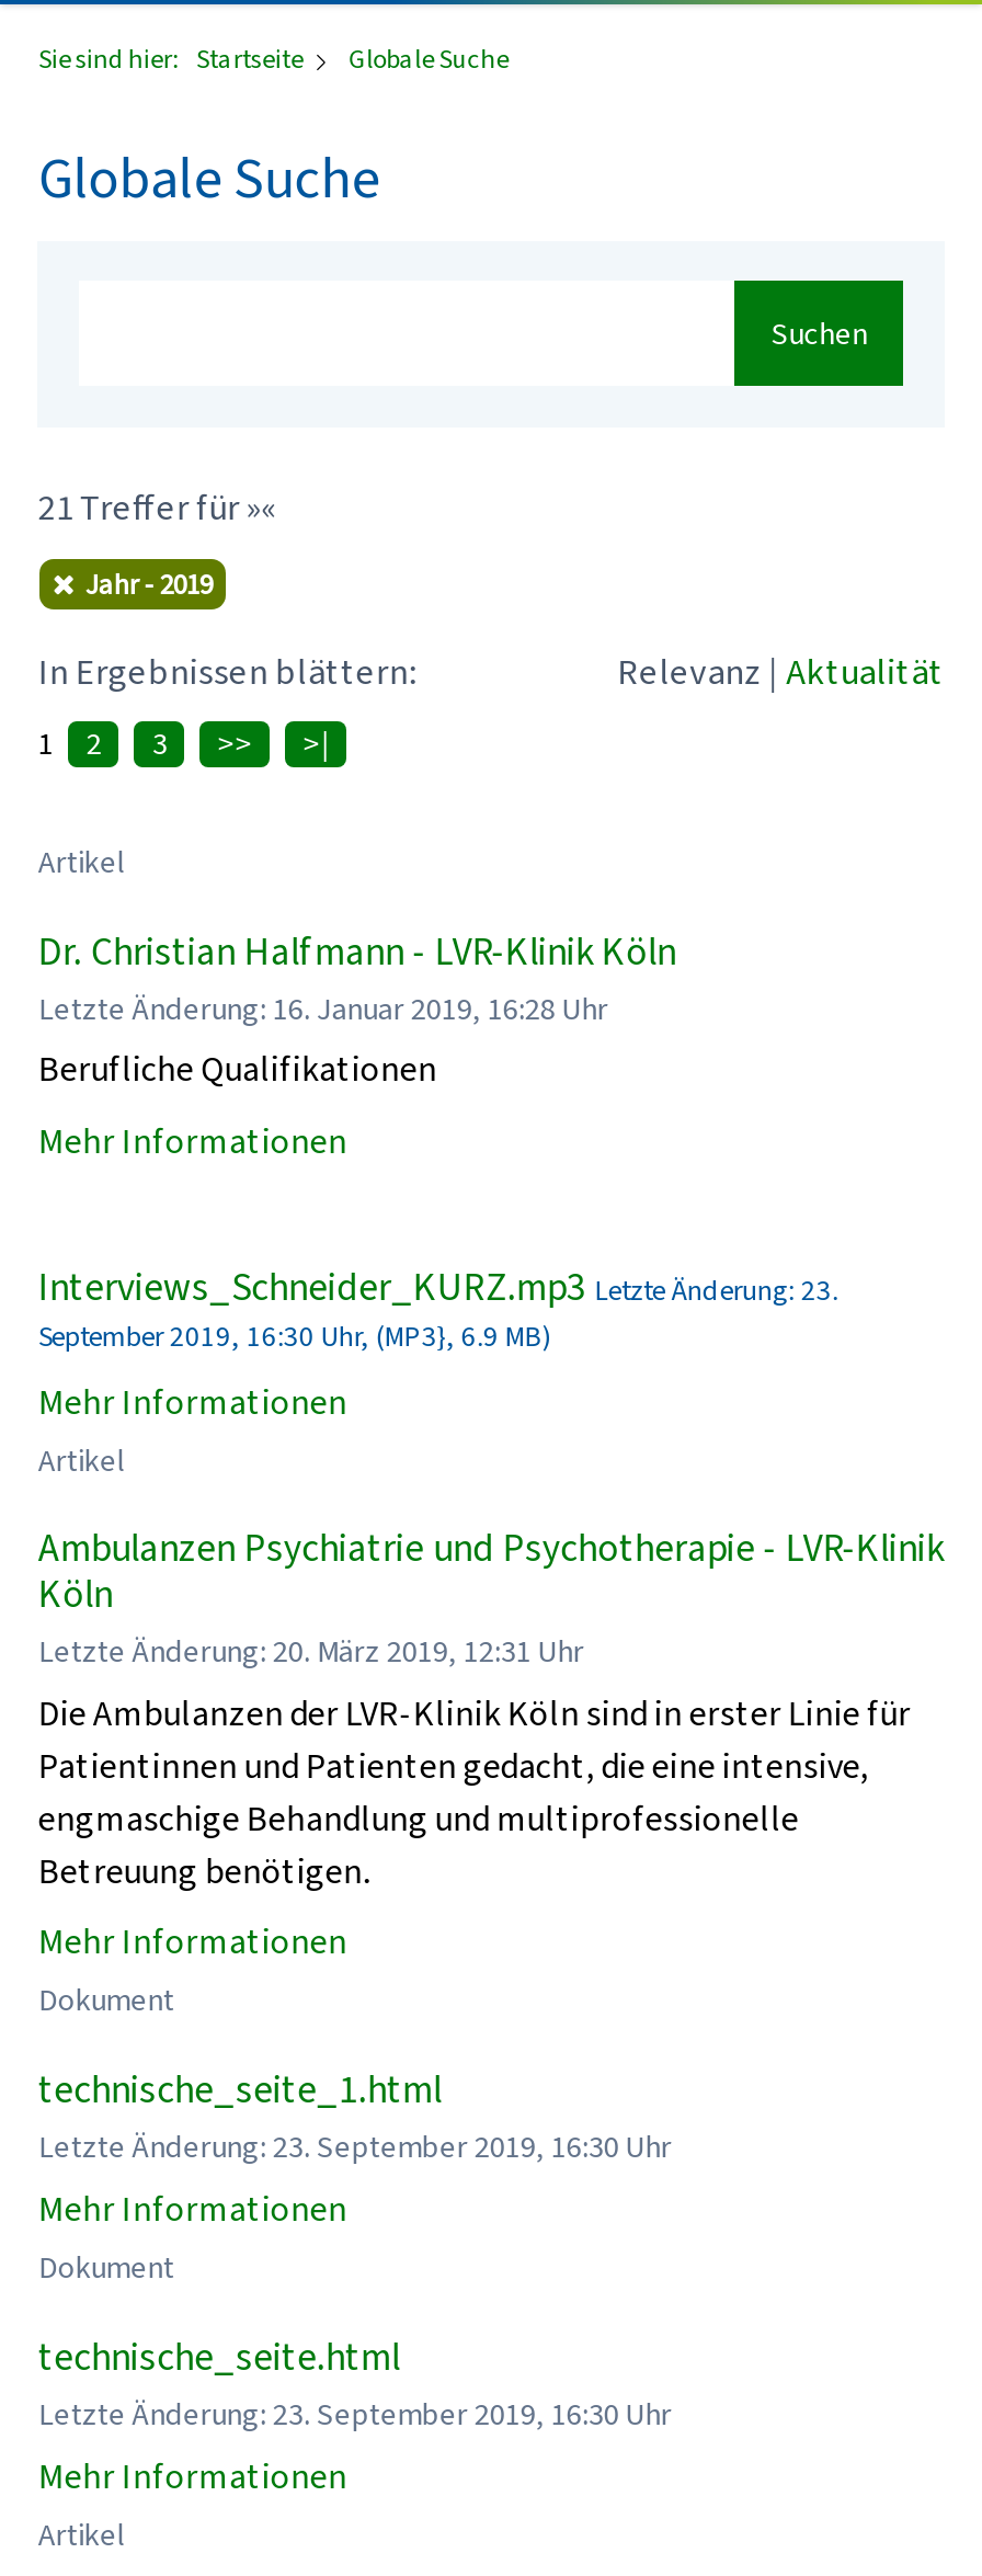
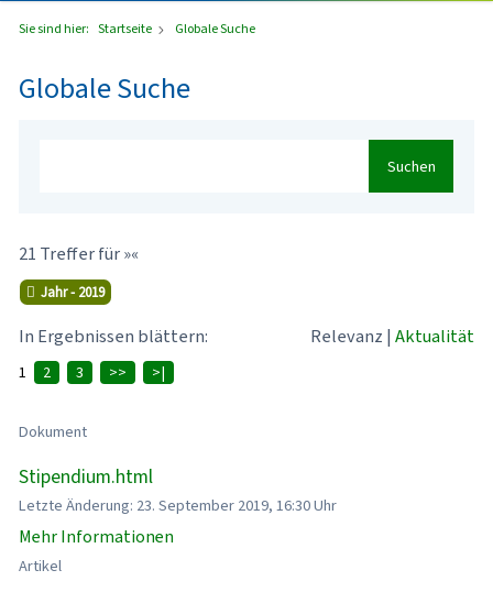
- Artikel
- Dr. Christian Halfmann - LVR-Klinik Köln
- Letzte Änderung: 16. Januar 2019, 16:28 Uhr
- Berufliche Qualifikationen
- Mehr Informationen
- Interviews_Schneider_KURZ.mp3 Letzte Änderung: 23.
- September 2019, 16:30 Uhr, (MP3}, 6.9 MB)
- Mehr Informationen
- Artikel
- Ambulanzen Psychiatrie und Psychotherapie - LVR-Klinik
- Köln
- Letzte Änderung: 20. März 2019, 12:31 Uhr
- Die Ambulanzen der LVR-Klinik Köln sind in erster Linie für
- Patientinnen und Patienten gedacht, die eine intensive,
- engmaschige Behandlung und multiprofessionelle
- Betreuung benötigen.
- Mehr Informationen

- technische_seite_1.html
- Letzte Änderung: 23. September 2019, 16:30 Uhr
- Mehr Informationen
- Dokument
- technische_seite.html
+ Stipendium.html
